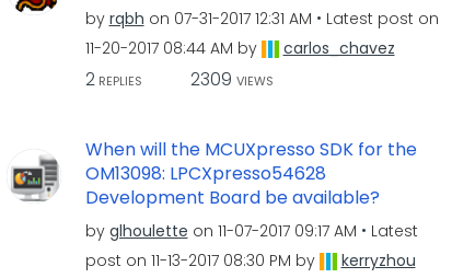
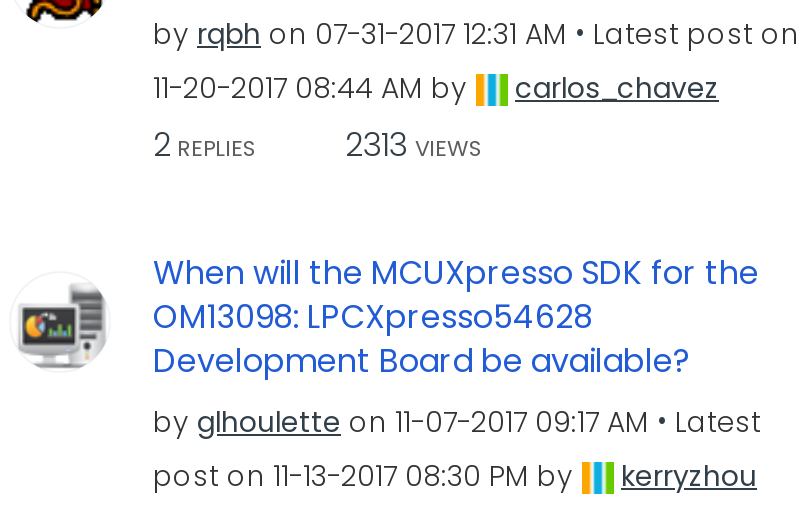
- 2 REPLIES 2309 VIEWS
+ 2 REPLIES 2313 VIEWS
